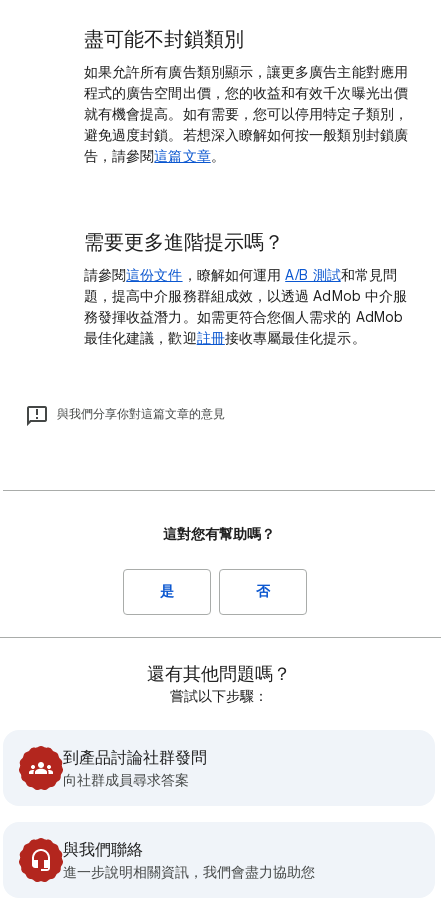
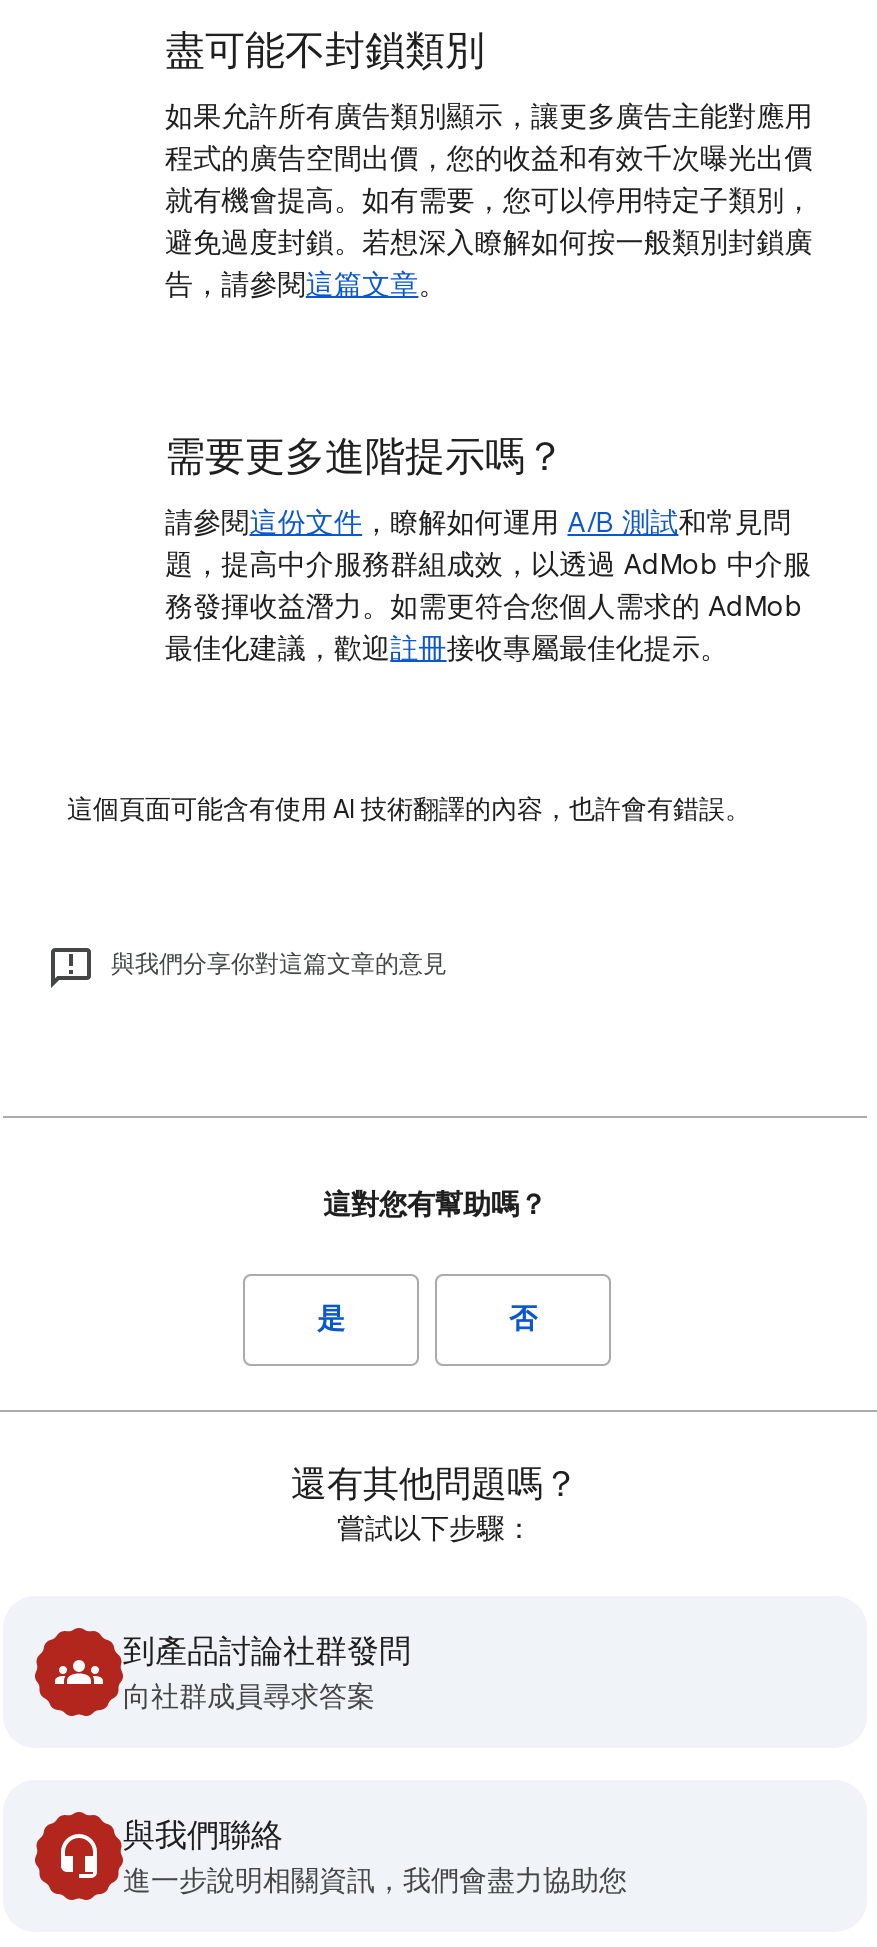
+ 這個頁面可能含有使用 AI 技術翻譯的內容，也許會有錯誤。
